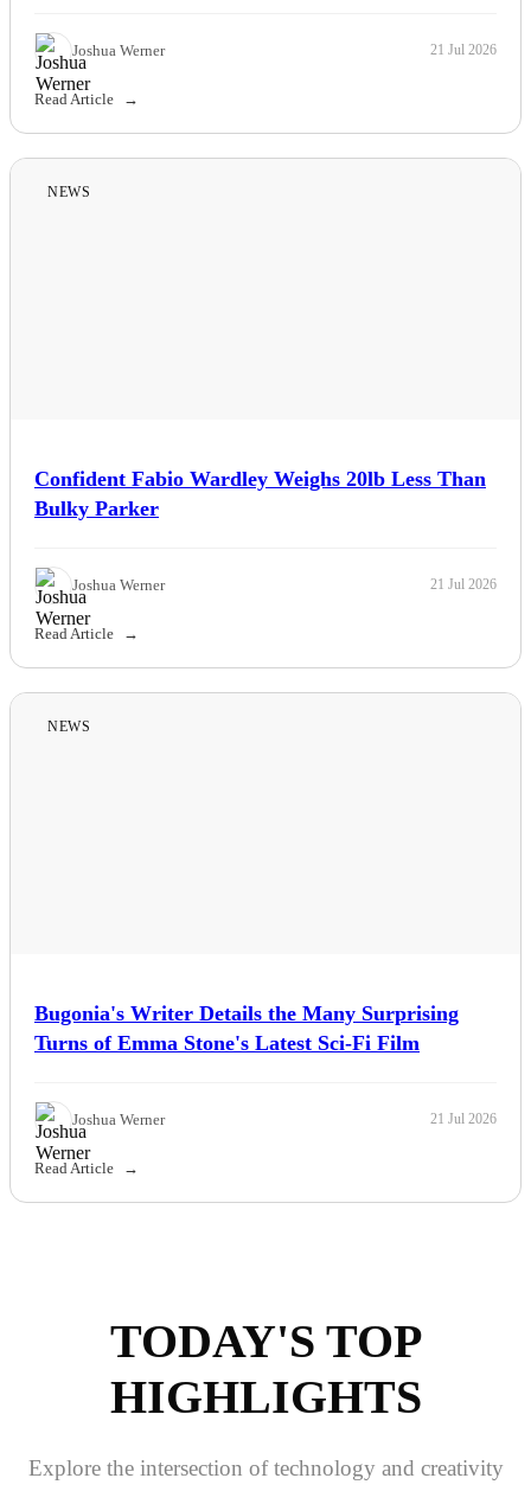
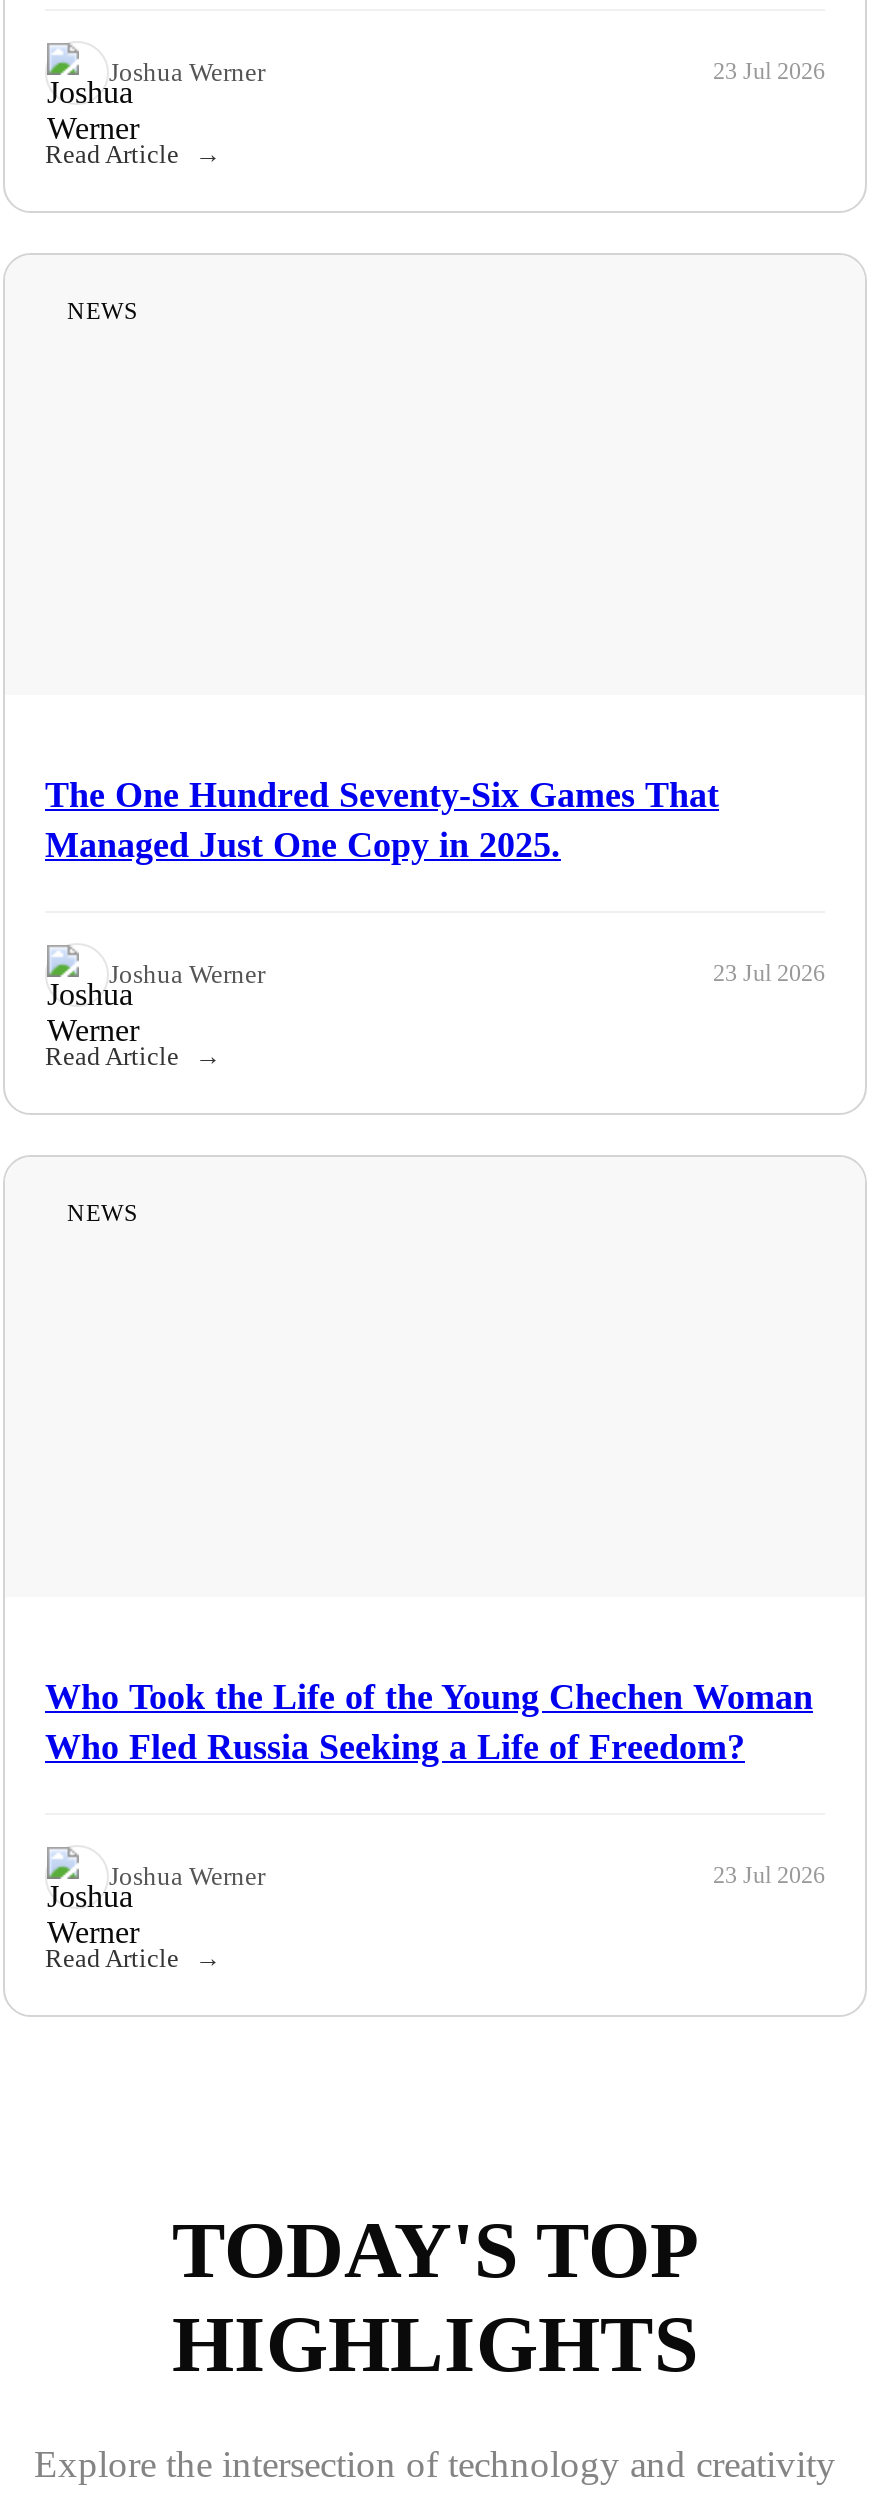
- 21 Jul 2026
+ 23 Jul 2026

- Confident Fabio Wardley Weighs 20lb Less Than
- Bulky Parker
+ The One Hundred Seventy-Six Games That
+ Managed Just One Copy in 2025.

- 21 Jul 2026
+ 23 Jul 2026

- Bugonia's Writer Details the Many Surprising
- Turns of Emma Stone's Latest Sci-Fi Film
+ Who Took the Life of the Young Chechen Woman
+ Who Fled Russia Seeking a Life of Freedom?

- 21 Jul 2026
+ 23 Jul 2026
